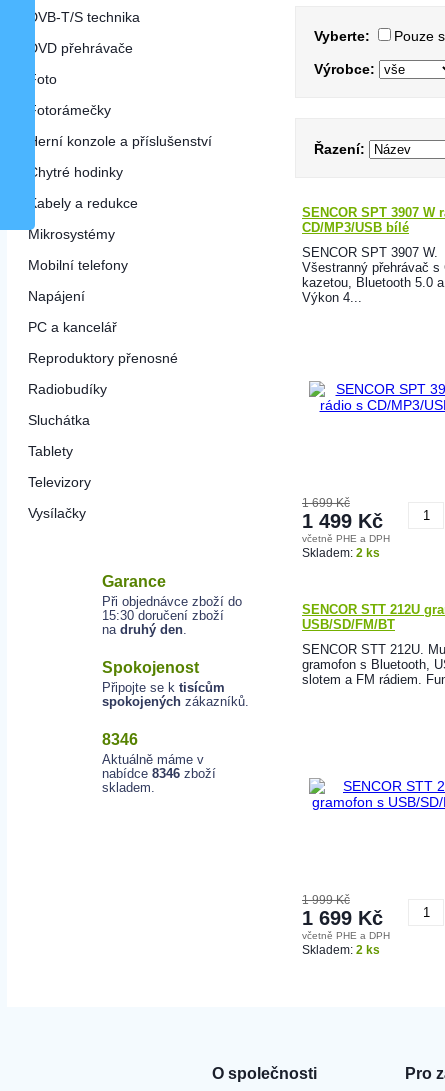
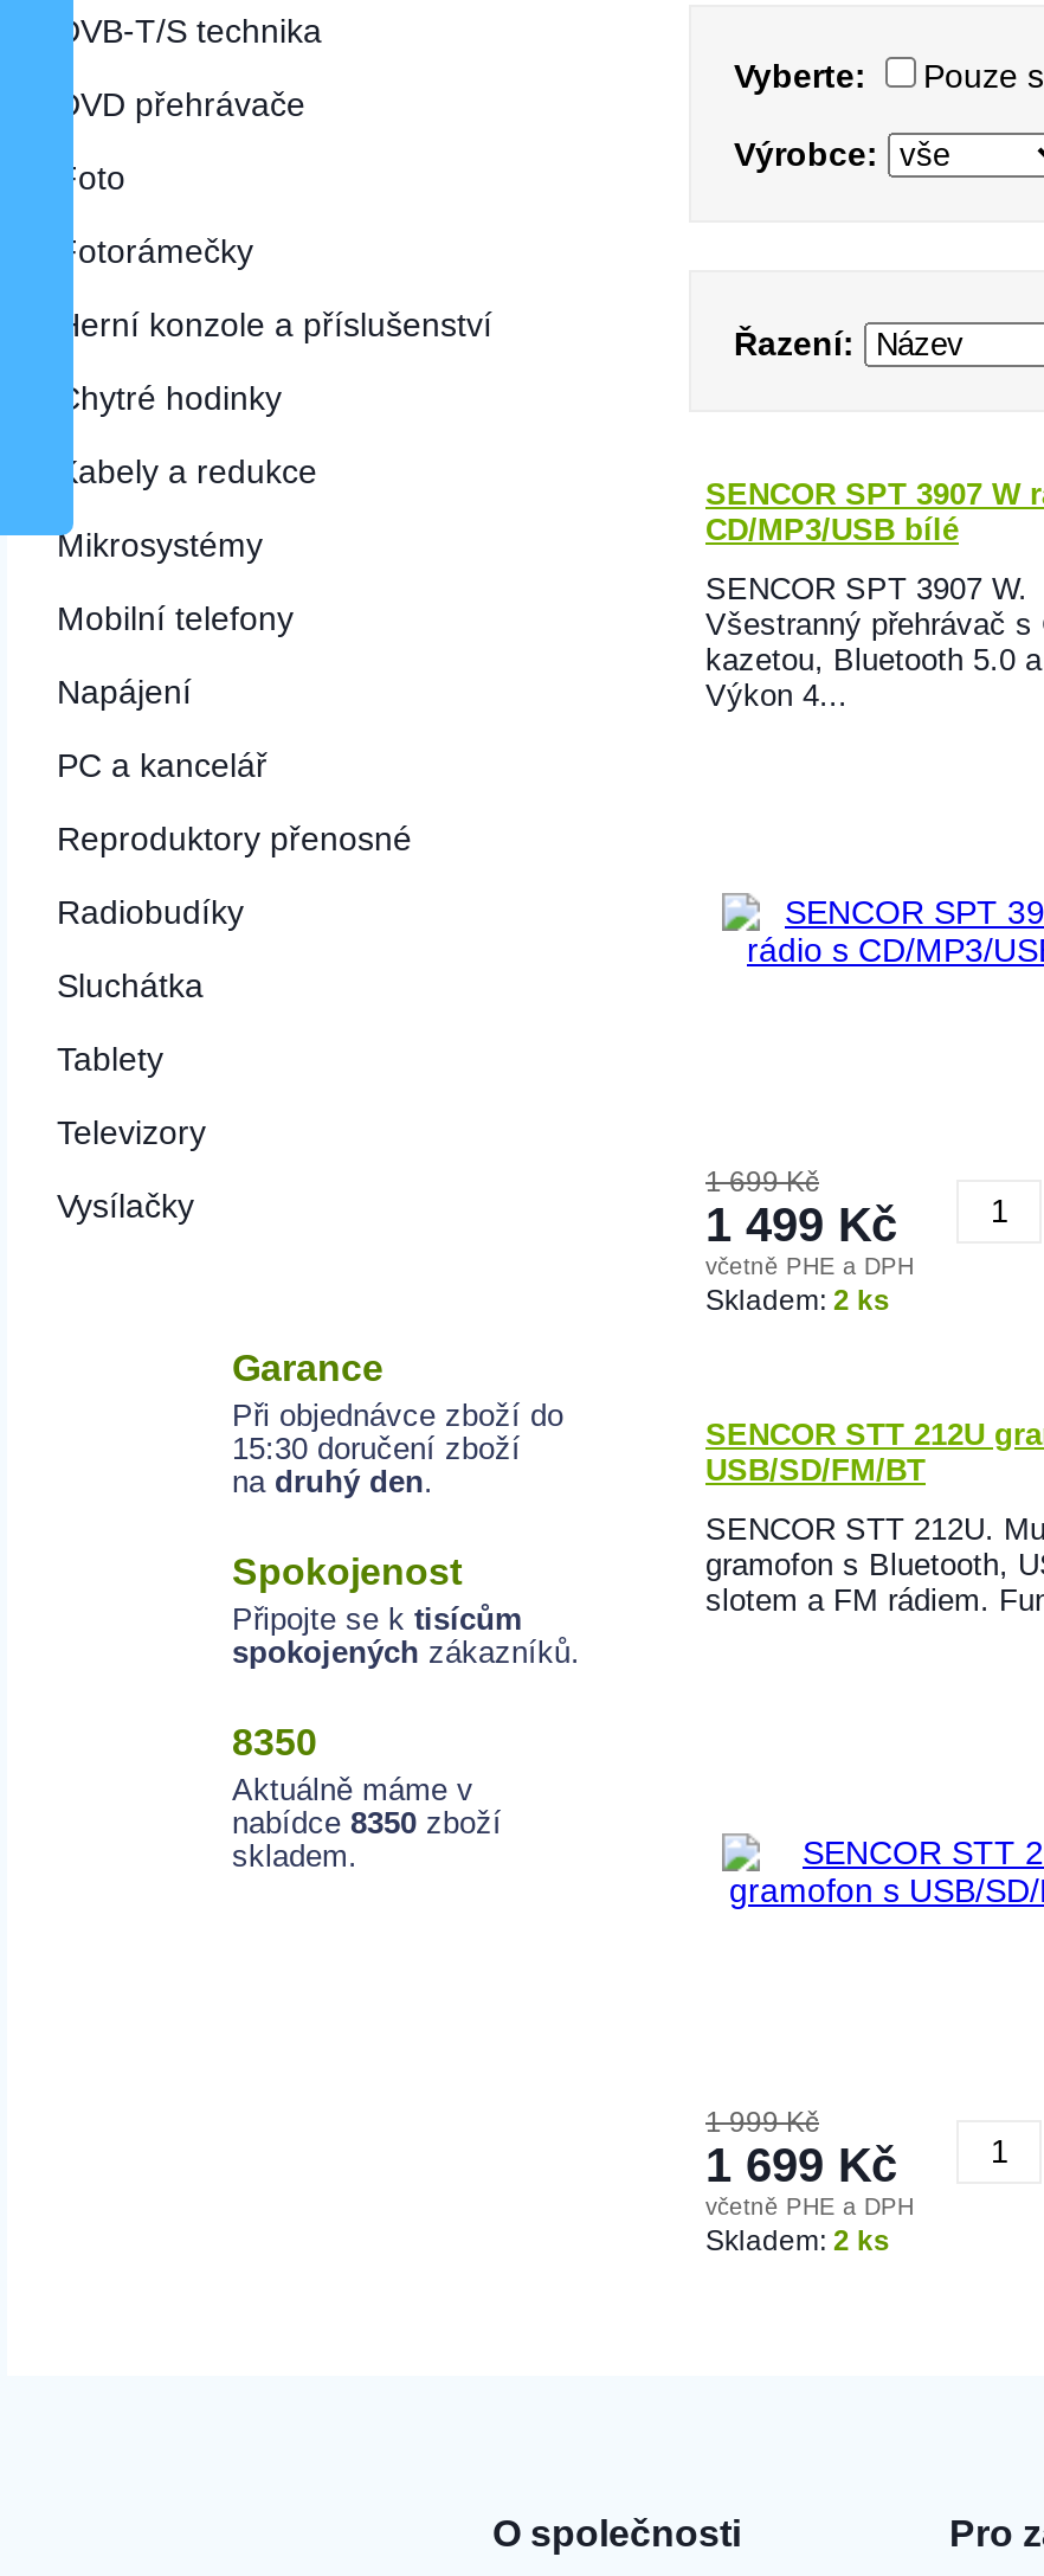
- 8346
+ 8350

- nabídce 8346 zboží
+ nabídce 8350 zboží
